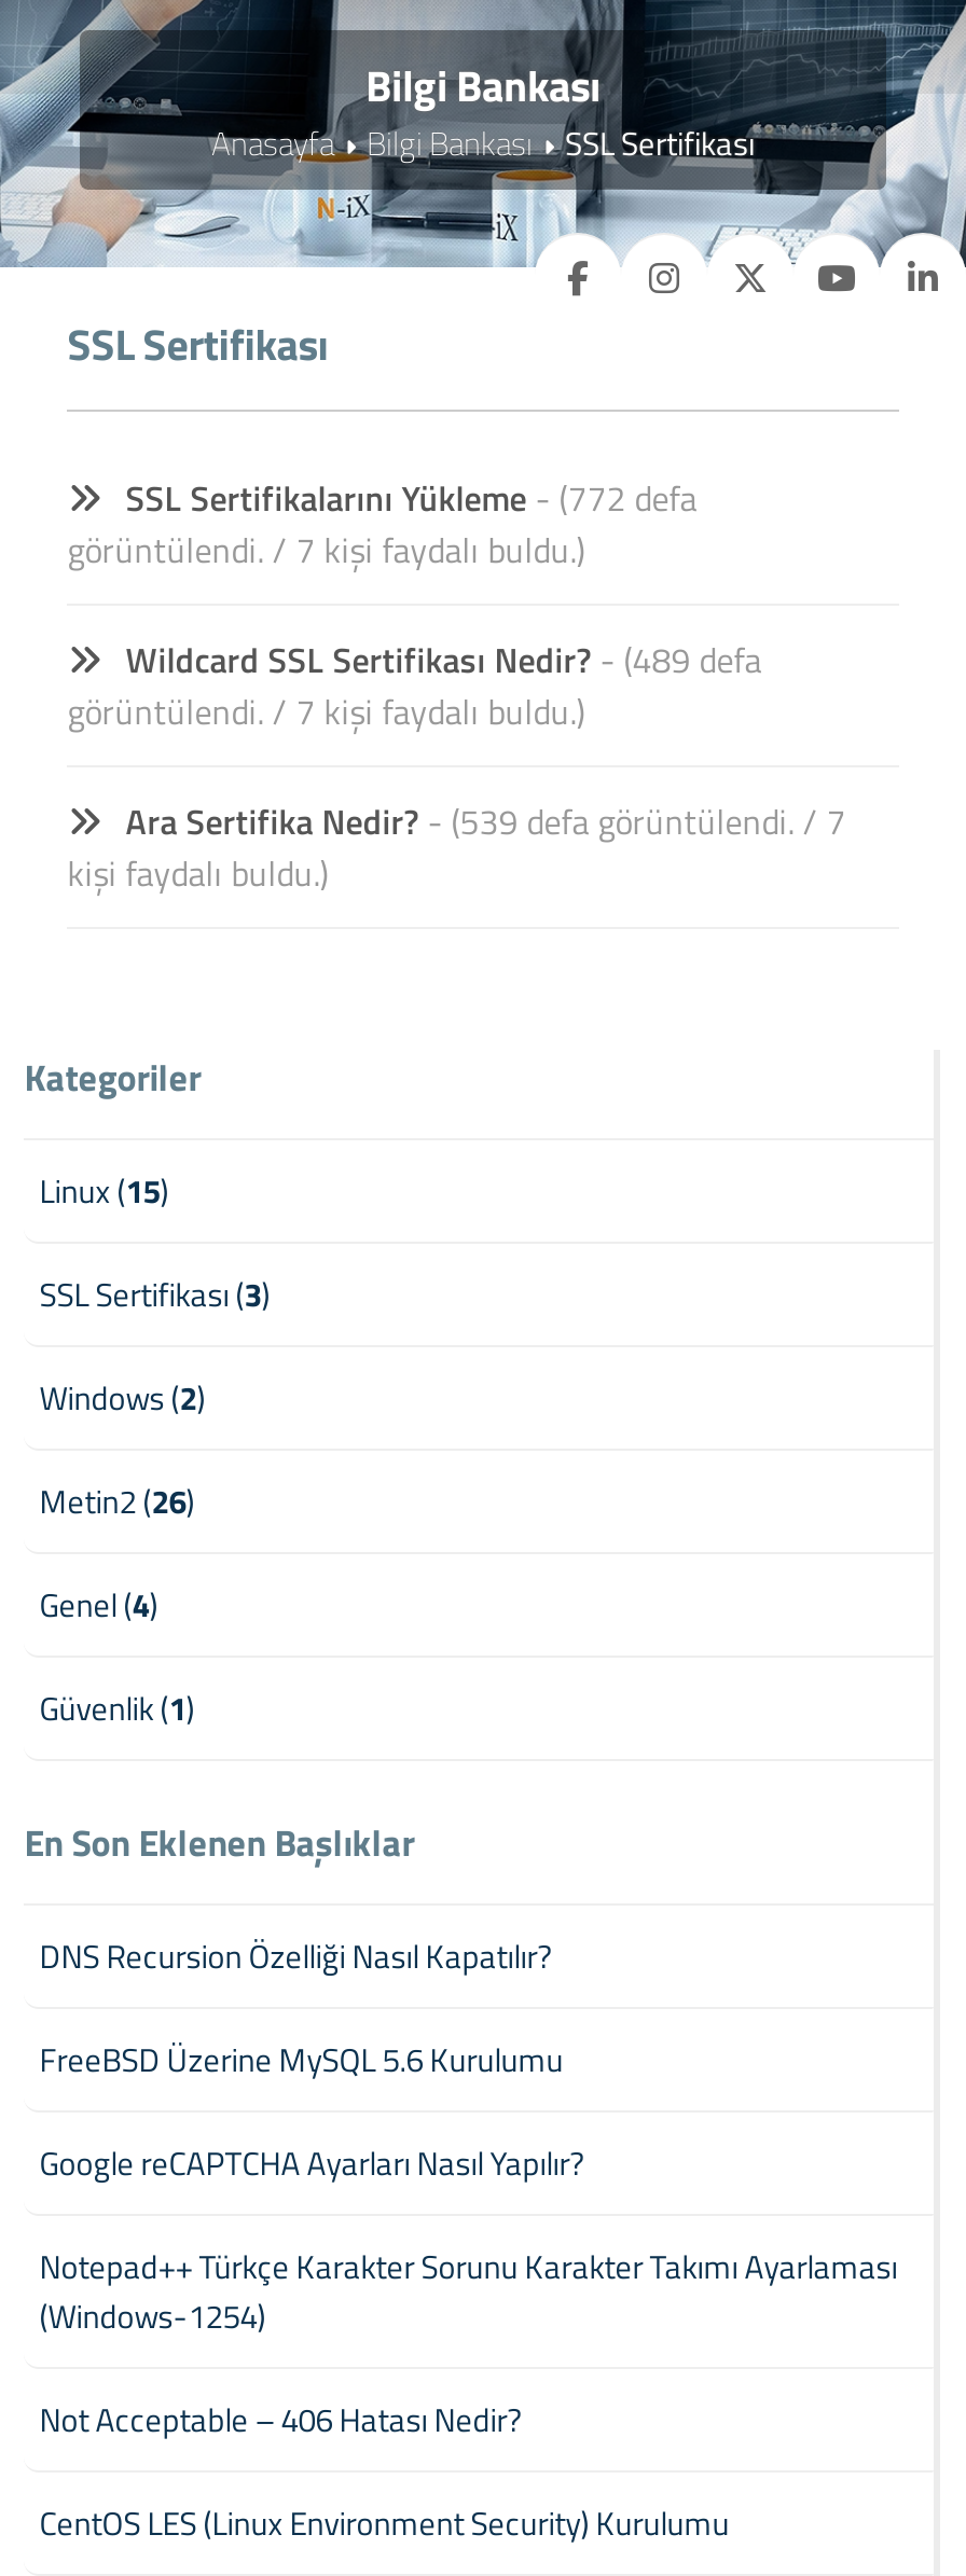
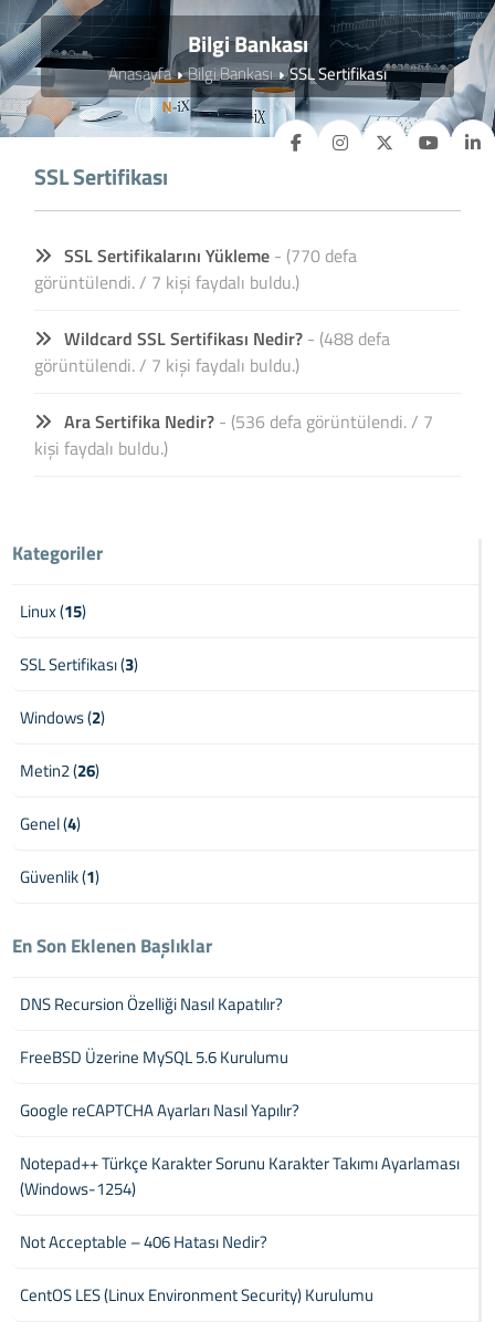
- SSL Sertifikalarını Yükleme - (772 defa
+ SSL Sertifikalarını Yükleme - (770 defa

- Wildcard SSL Sertifikası Nedir? - (489 defa
+ Wildcard SSL Sertifikası Nedir? - (488 defa

- Ara Sertifika Nedir? - (539 defa görüntülendi. / 7
+ Ara Sertifika Nedir? - (536 defa görüntülendi. / 7
